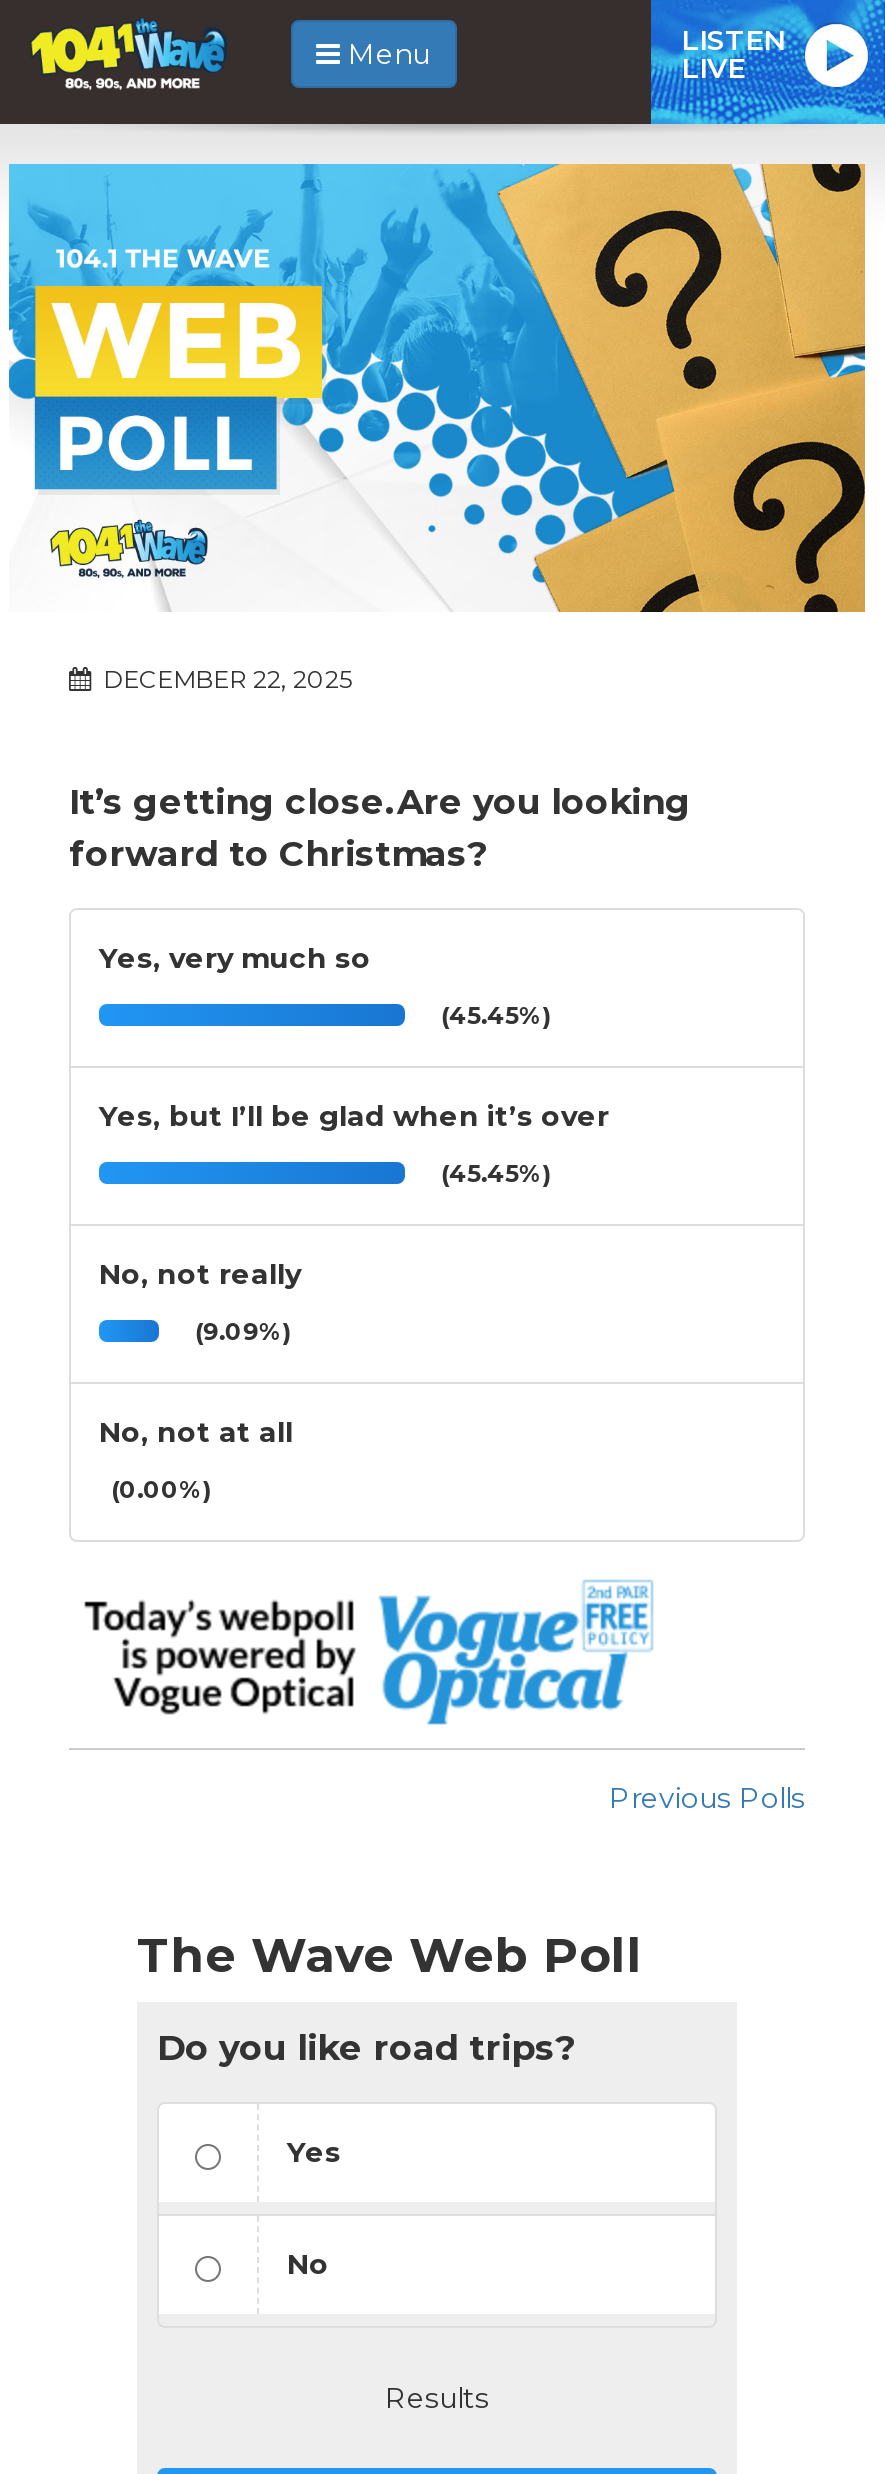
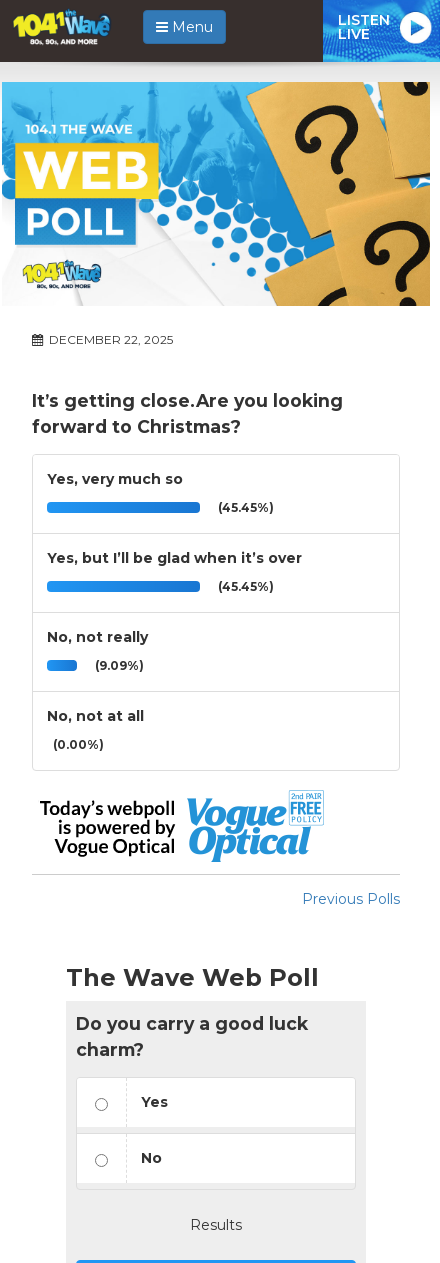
- Do you like road trips?
+ Do you carry a good luck
+ charm?
